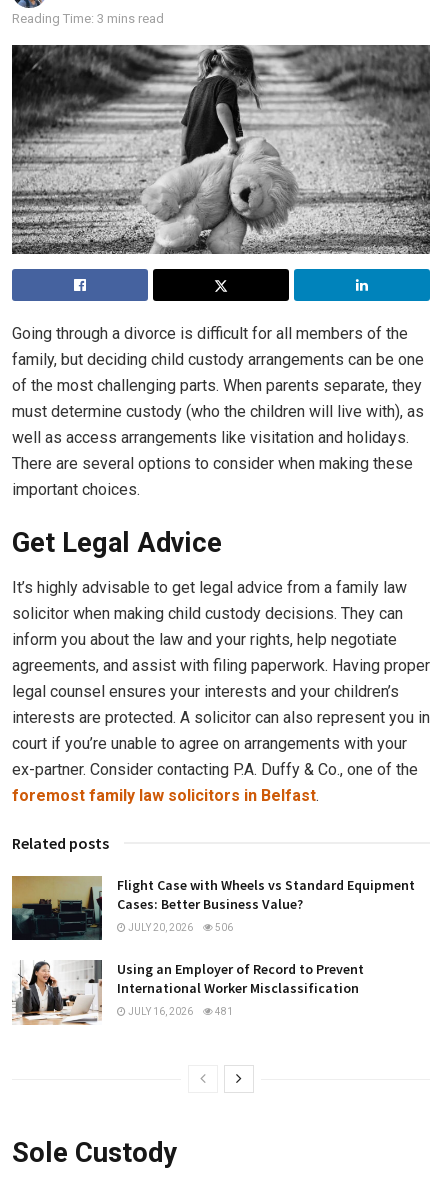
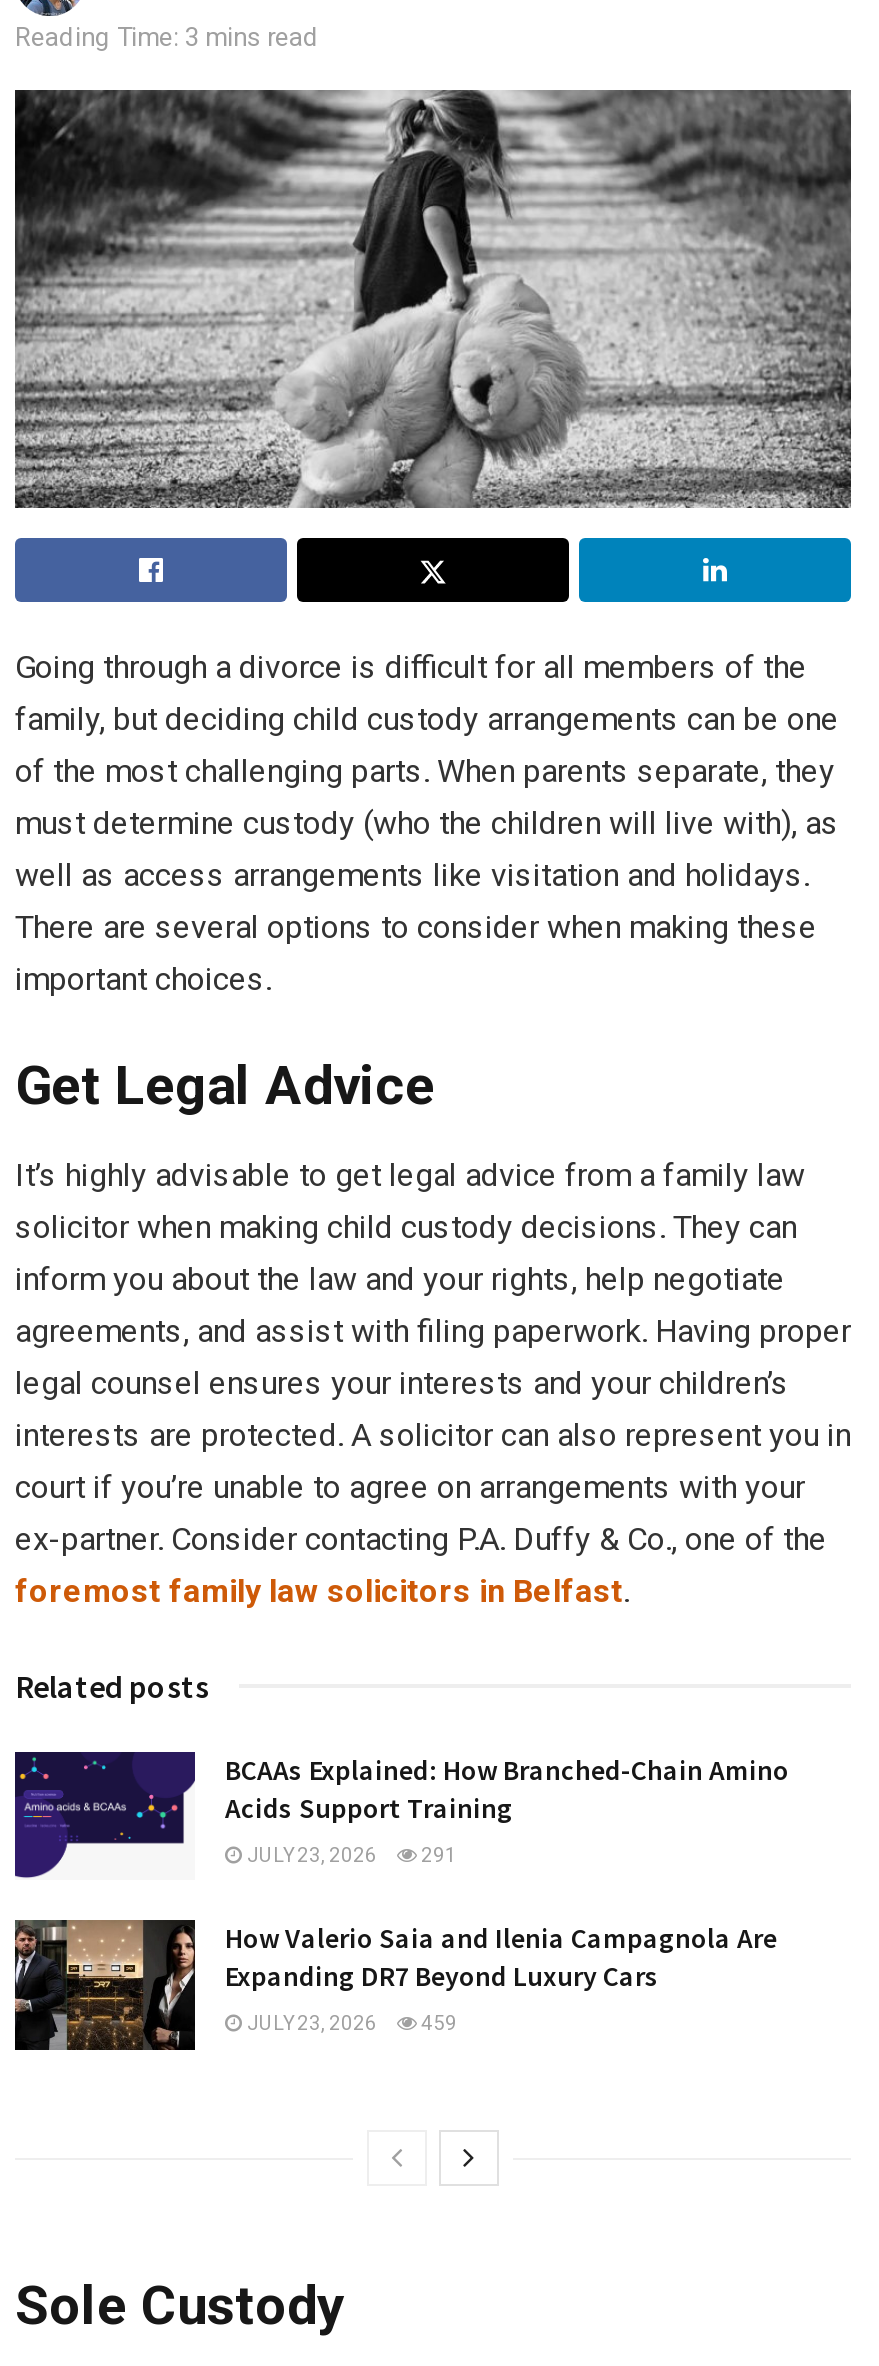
- [image]
- Flight Case with Wheels vs Standard Equipment
- Cases: Better Business Value?
+ [image]
+ BCAAs Explained: How Branched-Chain Amino
+ Acids Support Training

- JULY 20, 2026
- 506
+ JULY 23, 2026
+ 291

- [image]
- Using an Employer of Record to Prevent
- International Worker Misclassification
+ [image]
+ How Valerio Saia and Ilenia Campagnola Are
+ Expanding DR7 Beyond Luxury Cars

- JULY 16, 2026
- 481
+ JULY 23, 2026
+ 459
